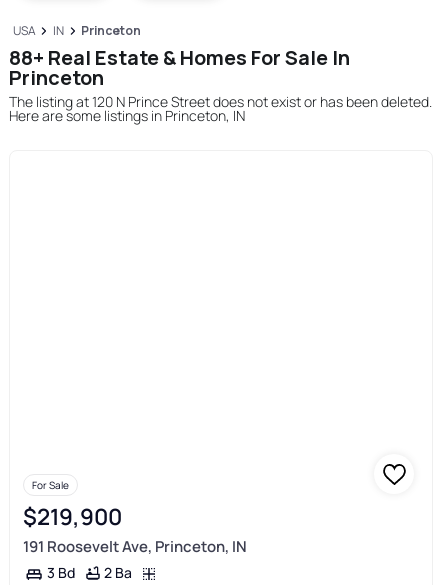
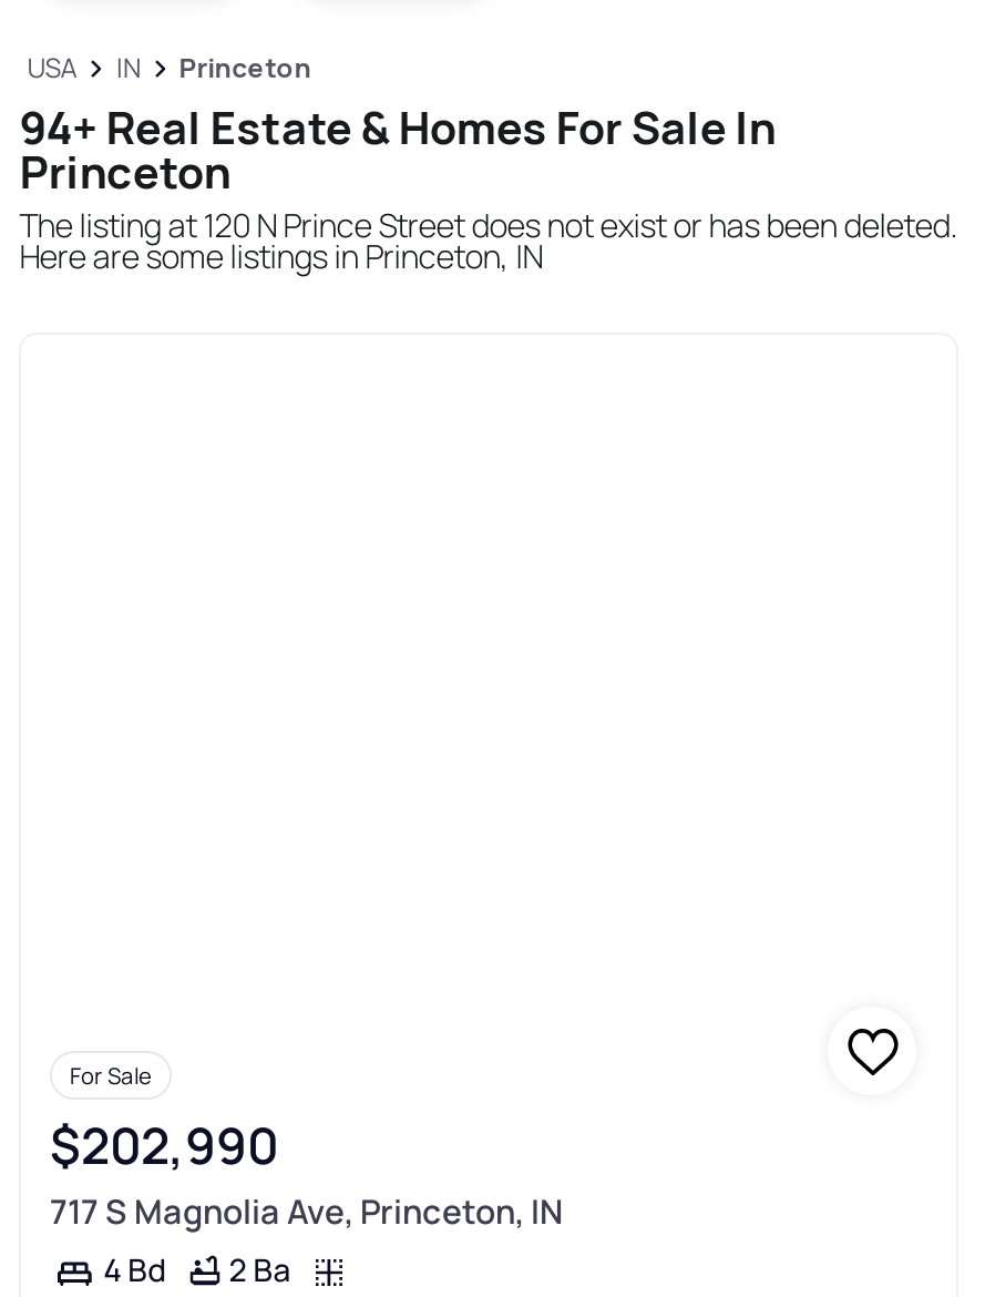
- 88+ Real Estate & Homes For Sale In
+ 94+ Real Estate & Homes For Sale In

- $219,900
- 191 Roosevelt Ave, Princeton, IN
- 3 Bd
+ $202,990
+ 717 S Magnolia Ave, Princeton, IN
+ 4 Bd
